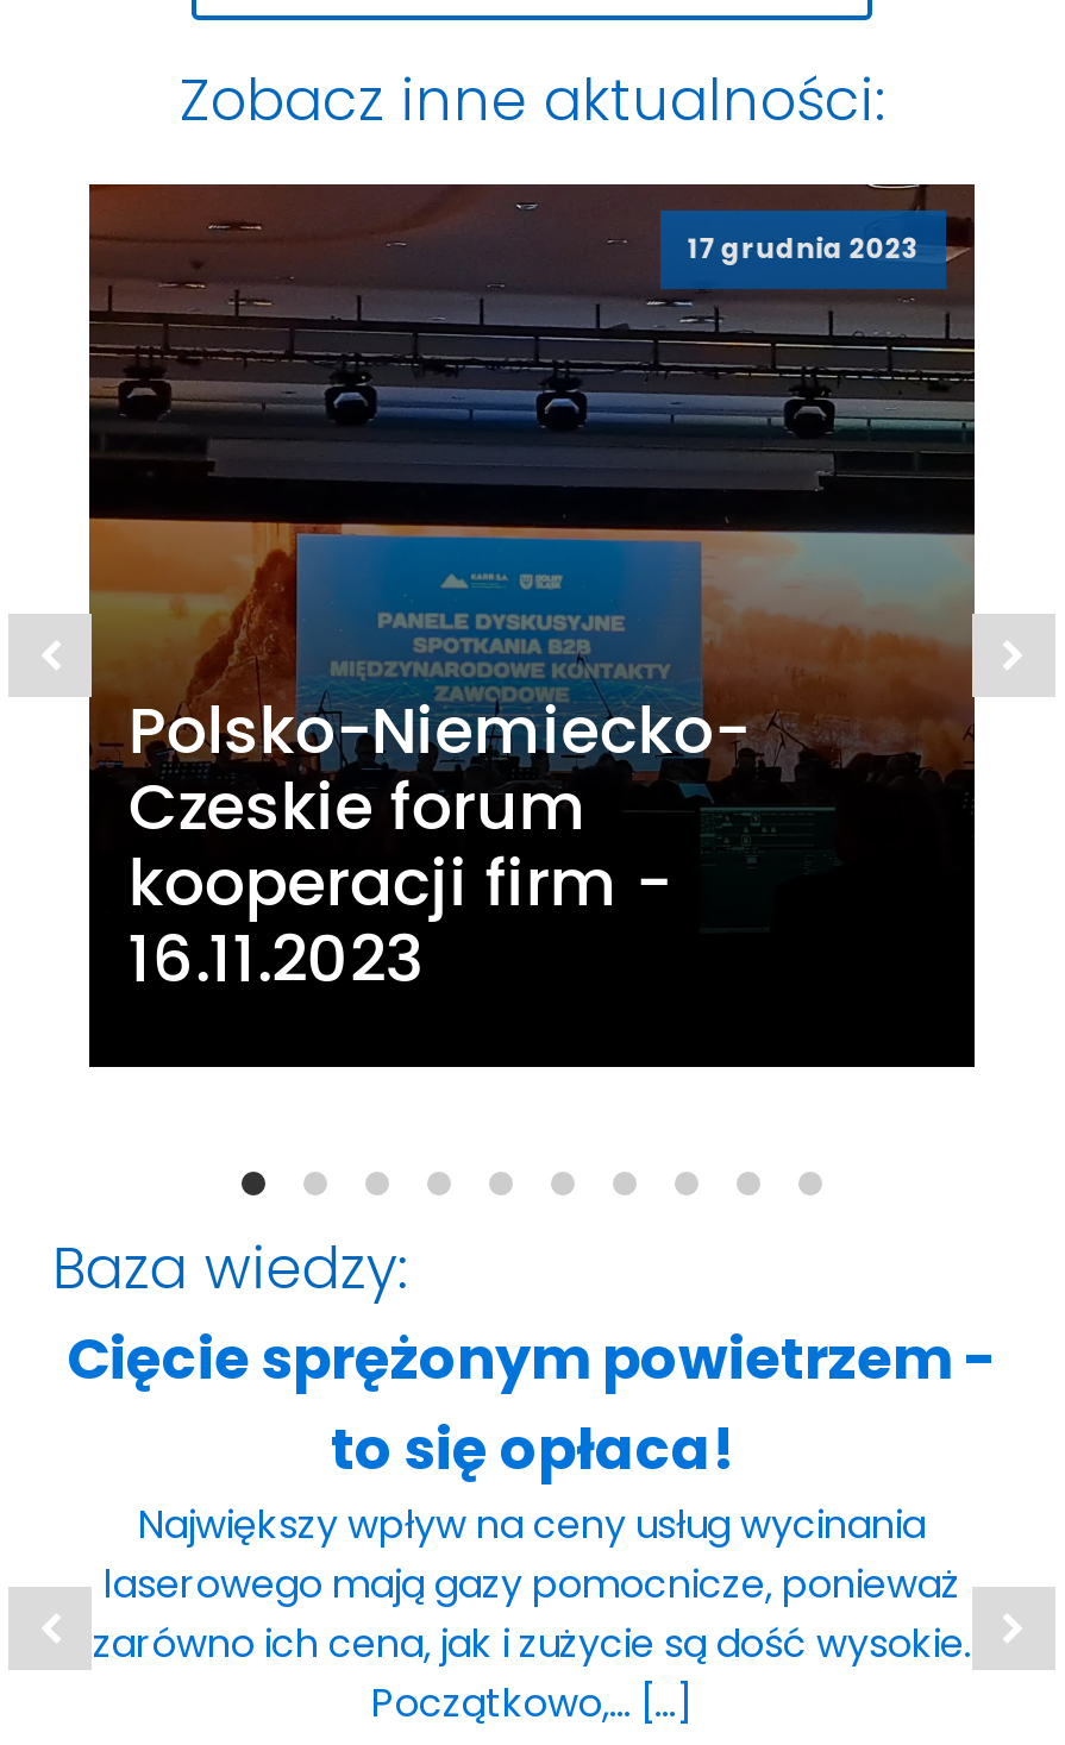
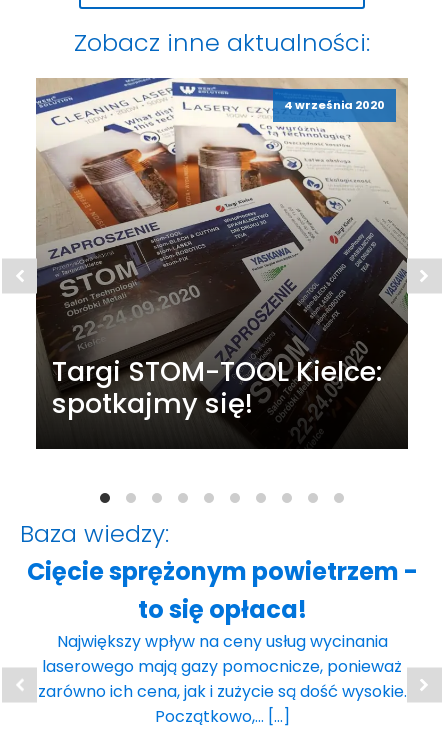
- [image]
- 17 grudnia 2023
+ [image]
+ 4 września 2020

- Polsko-Niemiecko-
- Czeskie forum
- kooperacji firm -
- 16.11.2023
+ Targi STOM-TOOL Kielce:
+ spotkajmy się!
